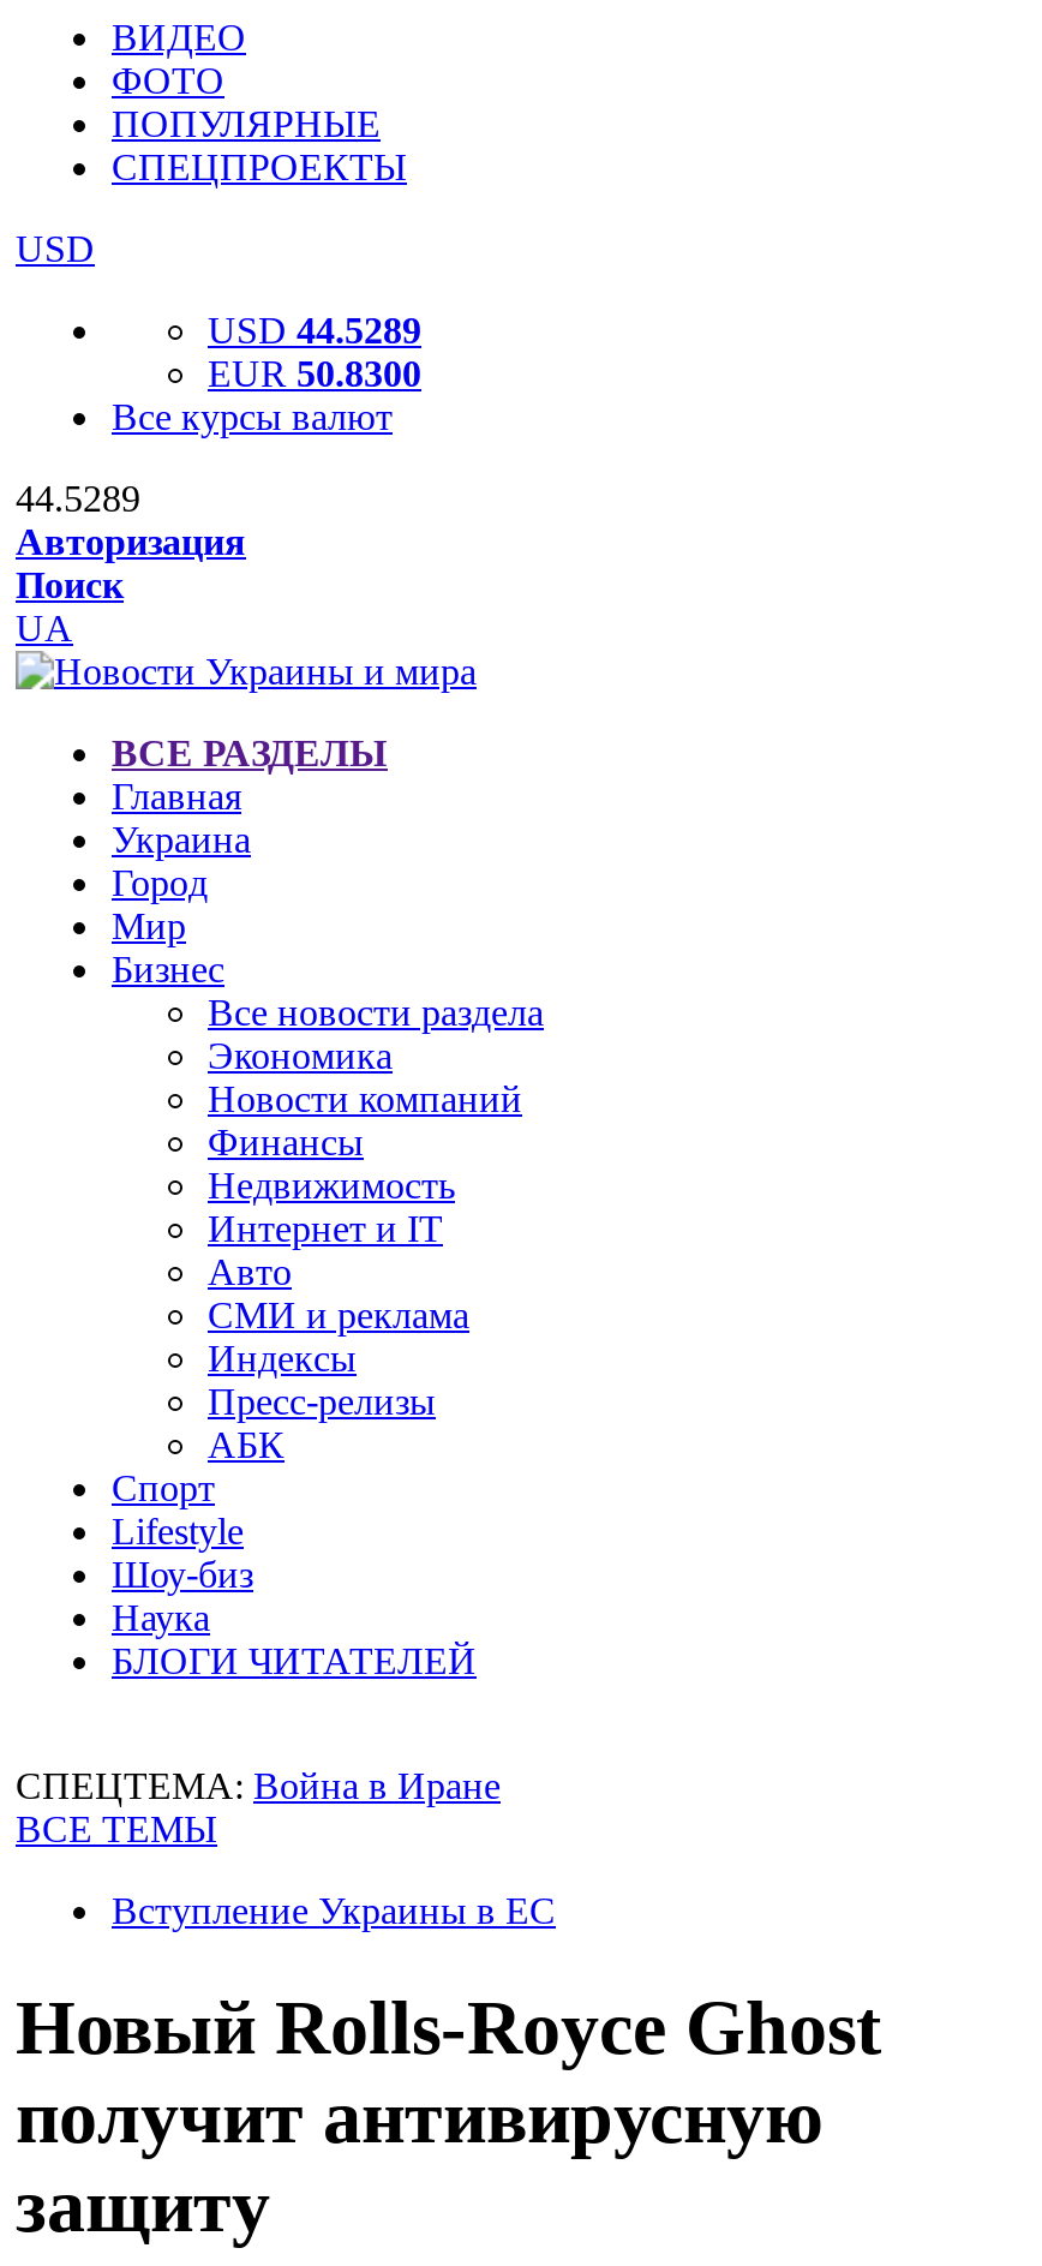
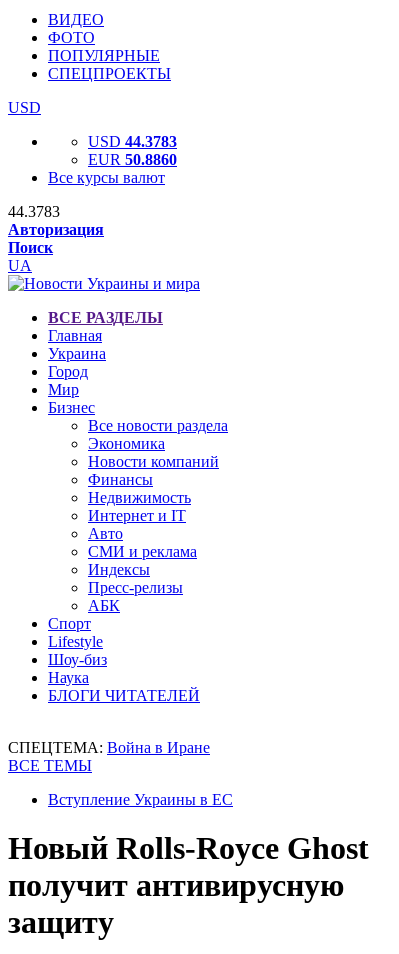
- USD 44.5289
+ USD 44.3783

- EUR 50.8300
+ EUR 50.8860

- 44.5289
+ 44.3783
